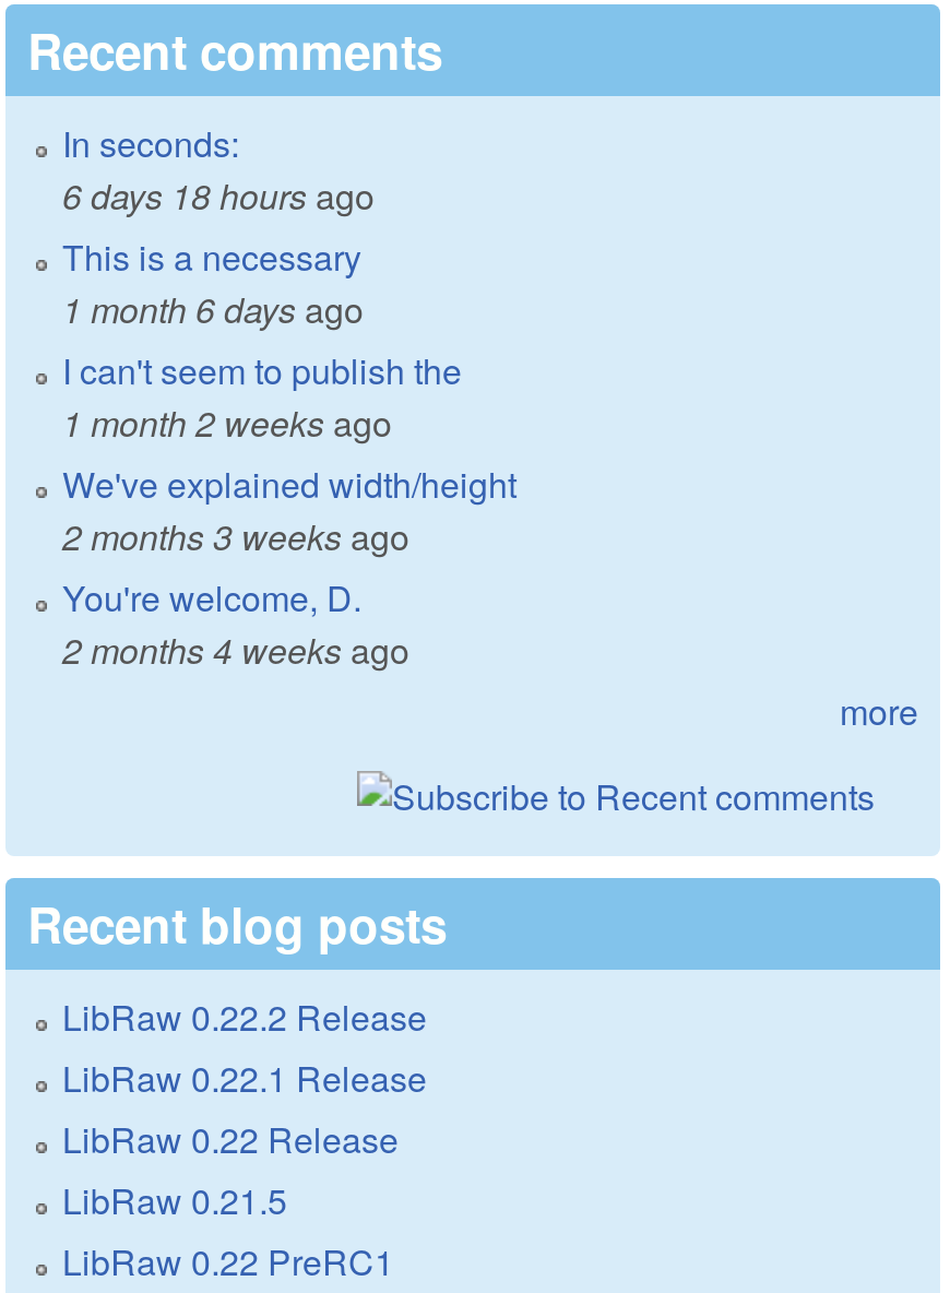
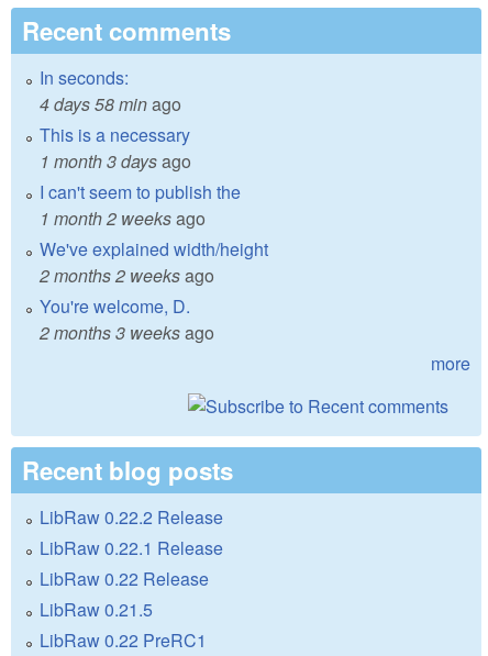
- 6 days 18 hours ago
+ 4 days 58 min ago

- 1 month 6 days ago
+ 1 month 3 days ago

moved down: 2 months 3 weeks ago

+ 2 months 2 weeks ago

- 2 months 4 weeks ago
